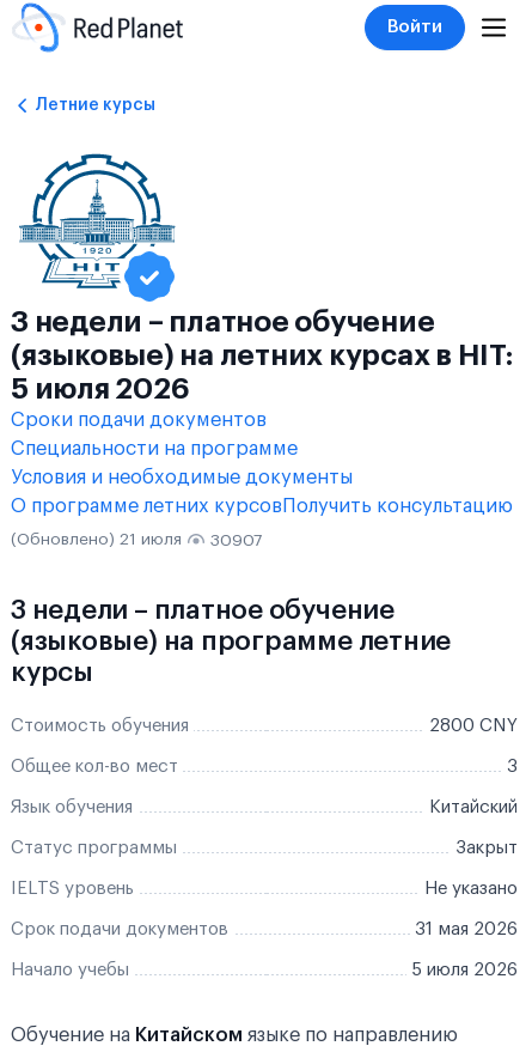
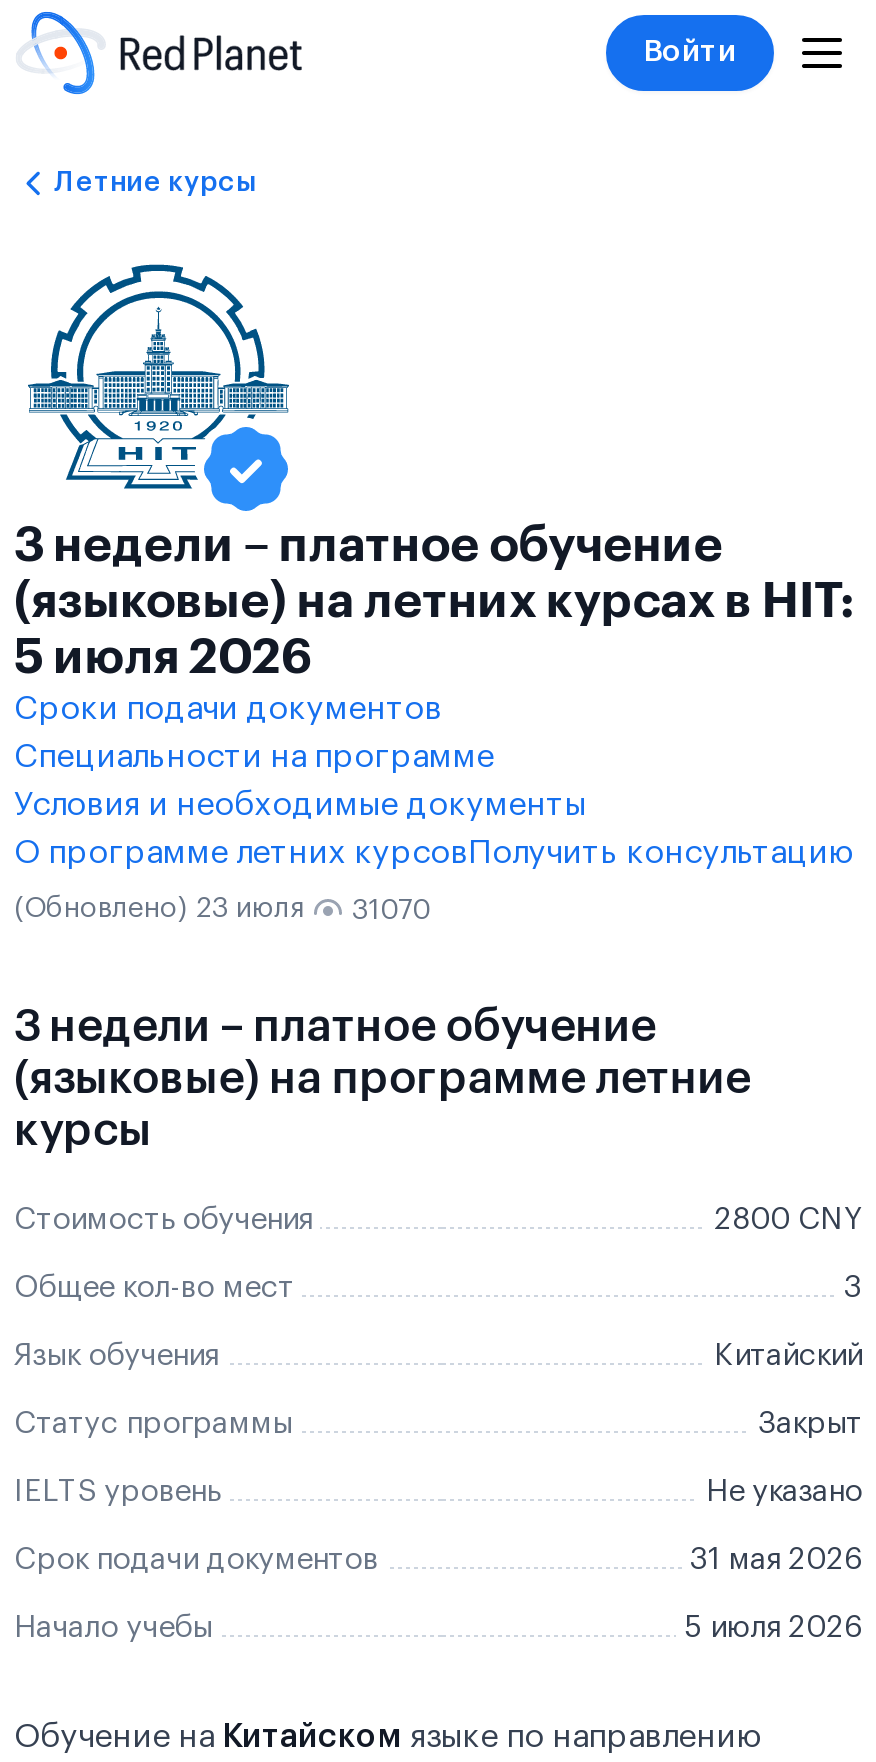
- (Обновлено) 21 июля
+ (Обновлено) 23 июля

- 30907
+ 31070
